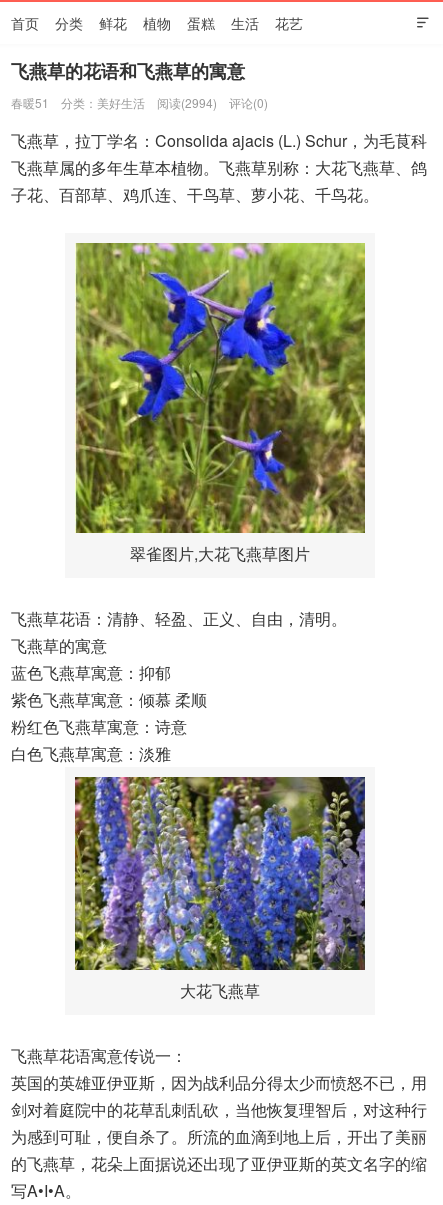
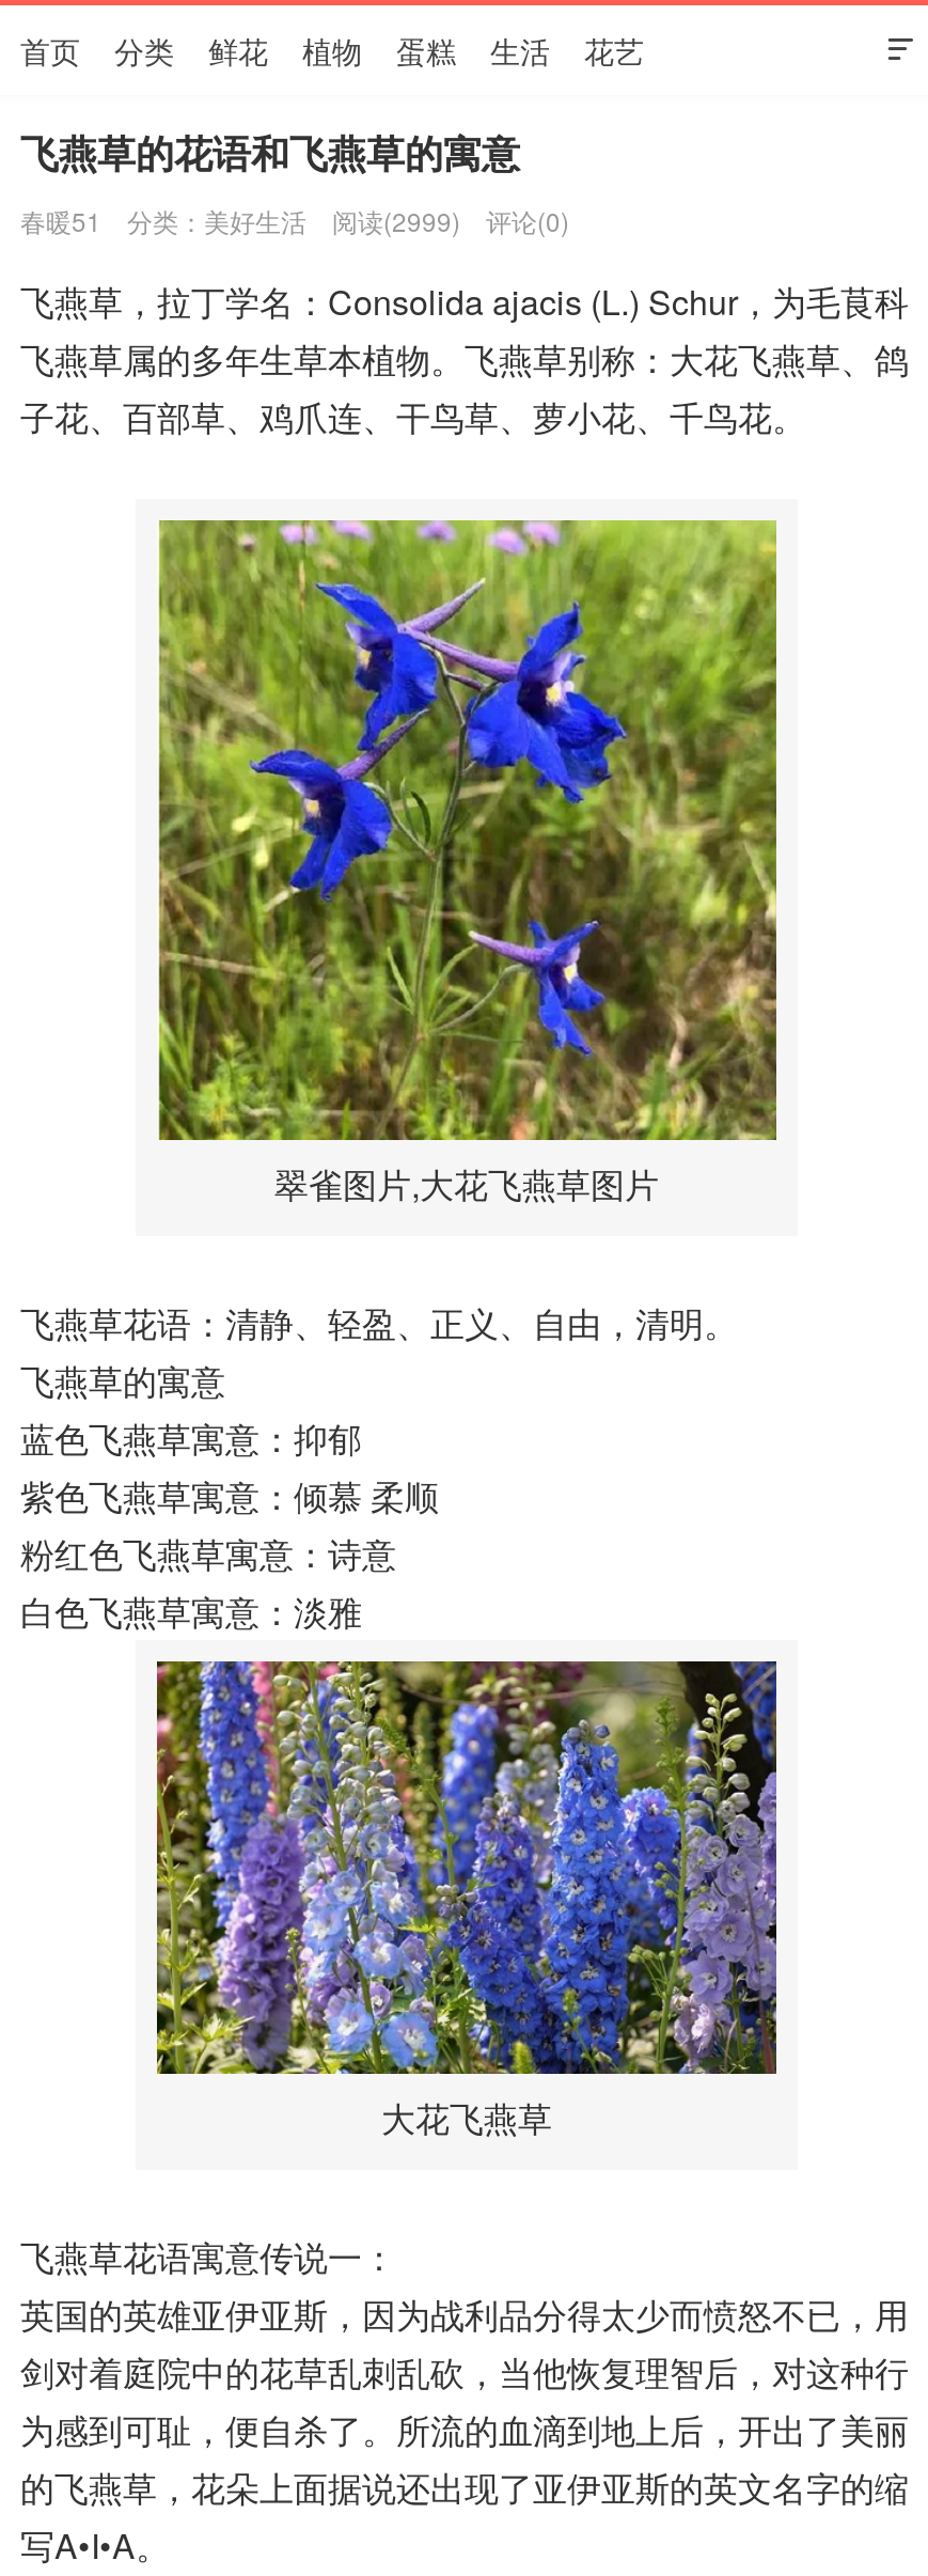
- 春暖51 分类：美好生活 阅读(2994) 评论(0)
+ 春暖51 分类：美好生活 阅读(2999) 评论(0)
